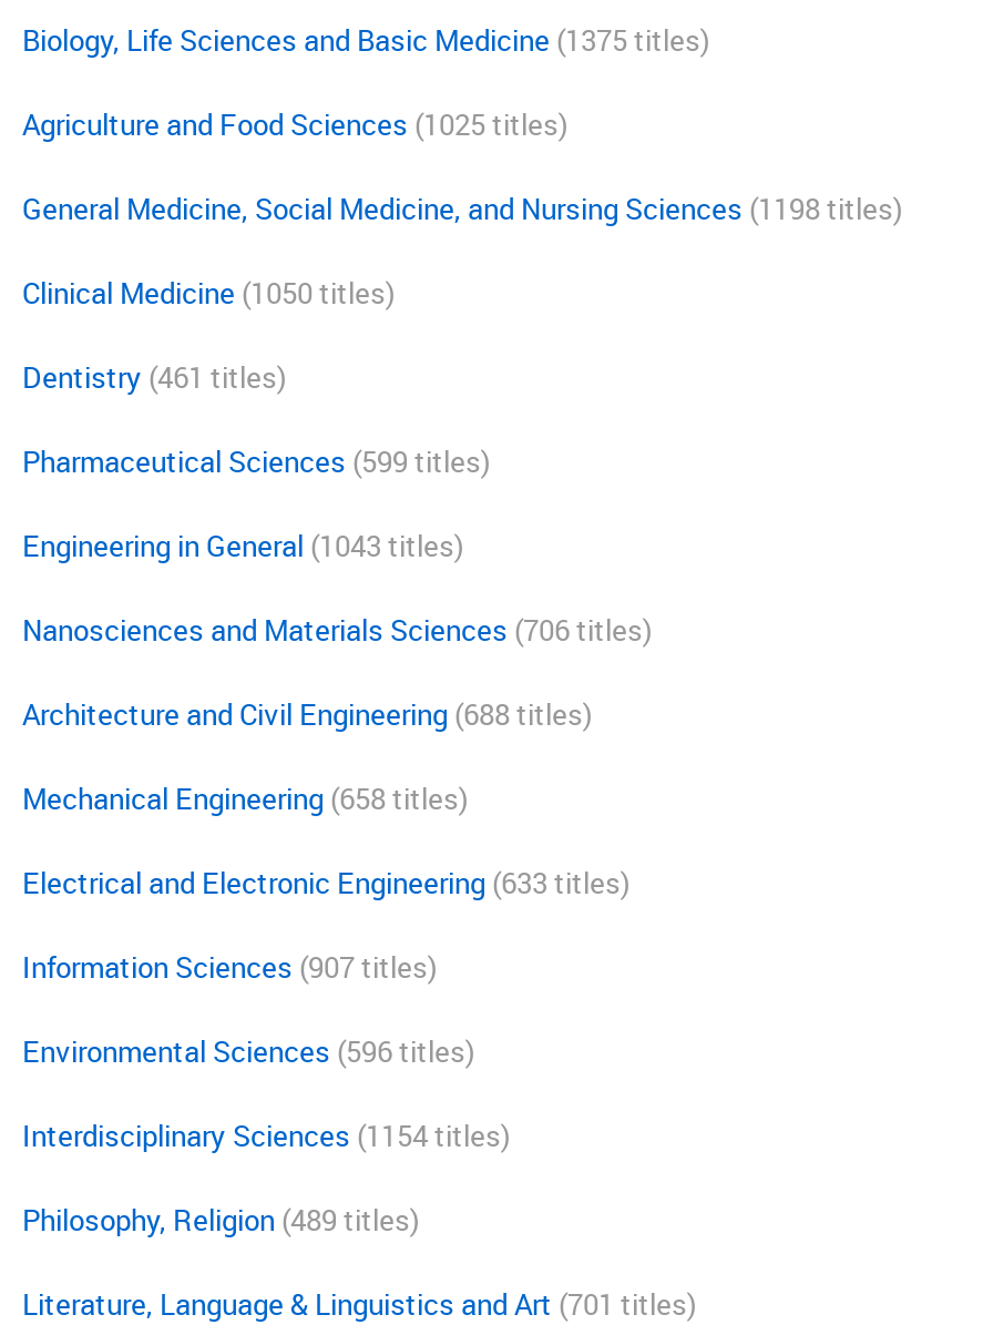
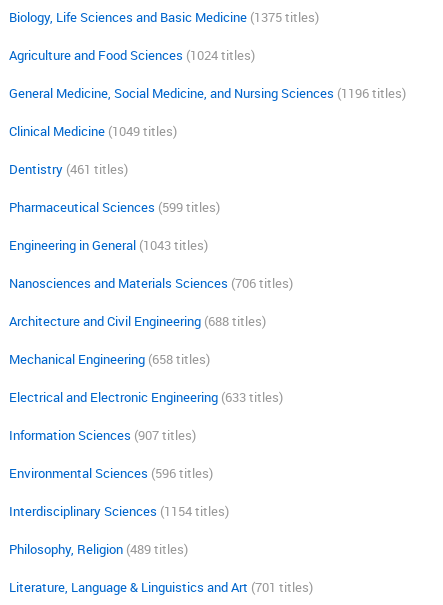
- Agriculture and Food Sciences (1025 titles)
+ Agriculture and Food Sciences (1024 titles)

- General Medicine, Social Medicine, and Nursing Sciences (1198 titles)
+ General Medicine, Social Medicine, and Nursing Sciences (1196 titles)

- Clinical Medicine (1050 titles)
+ Clinical Medicine (1049 titles)
